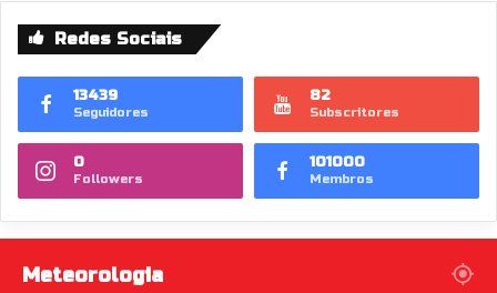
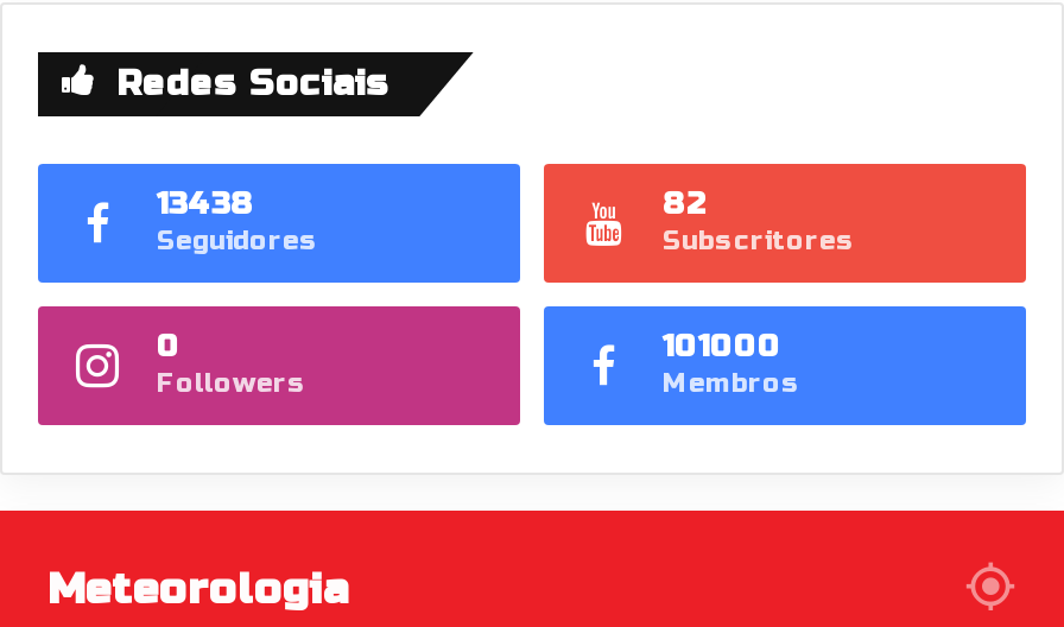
- 13439
+ 13438
